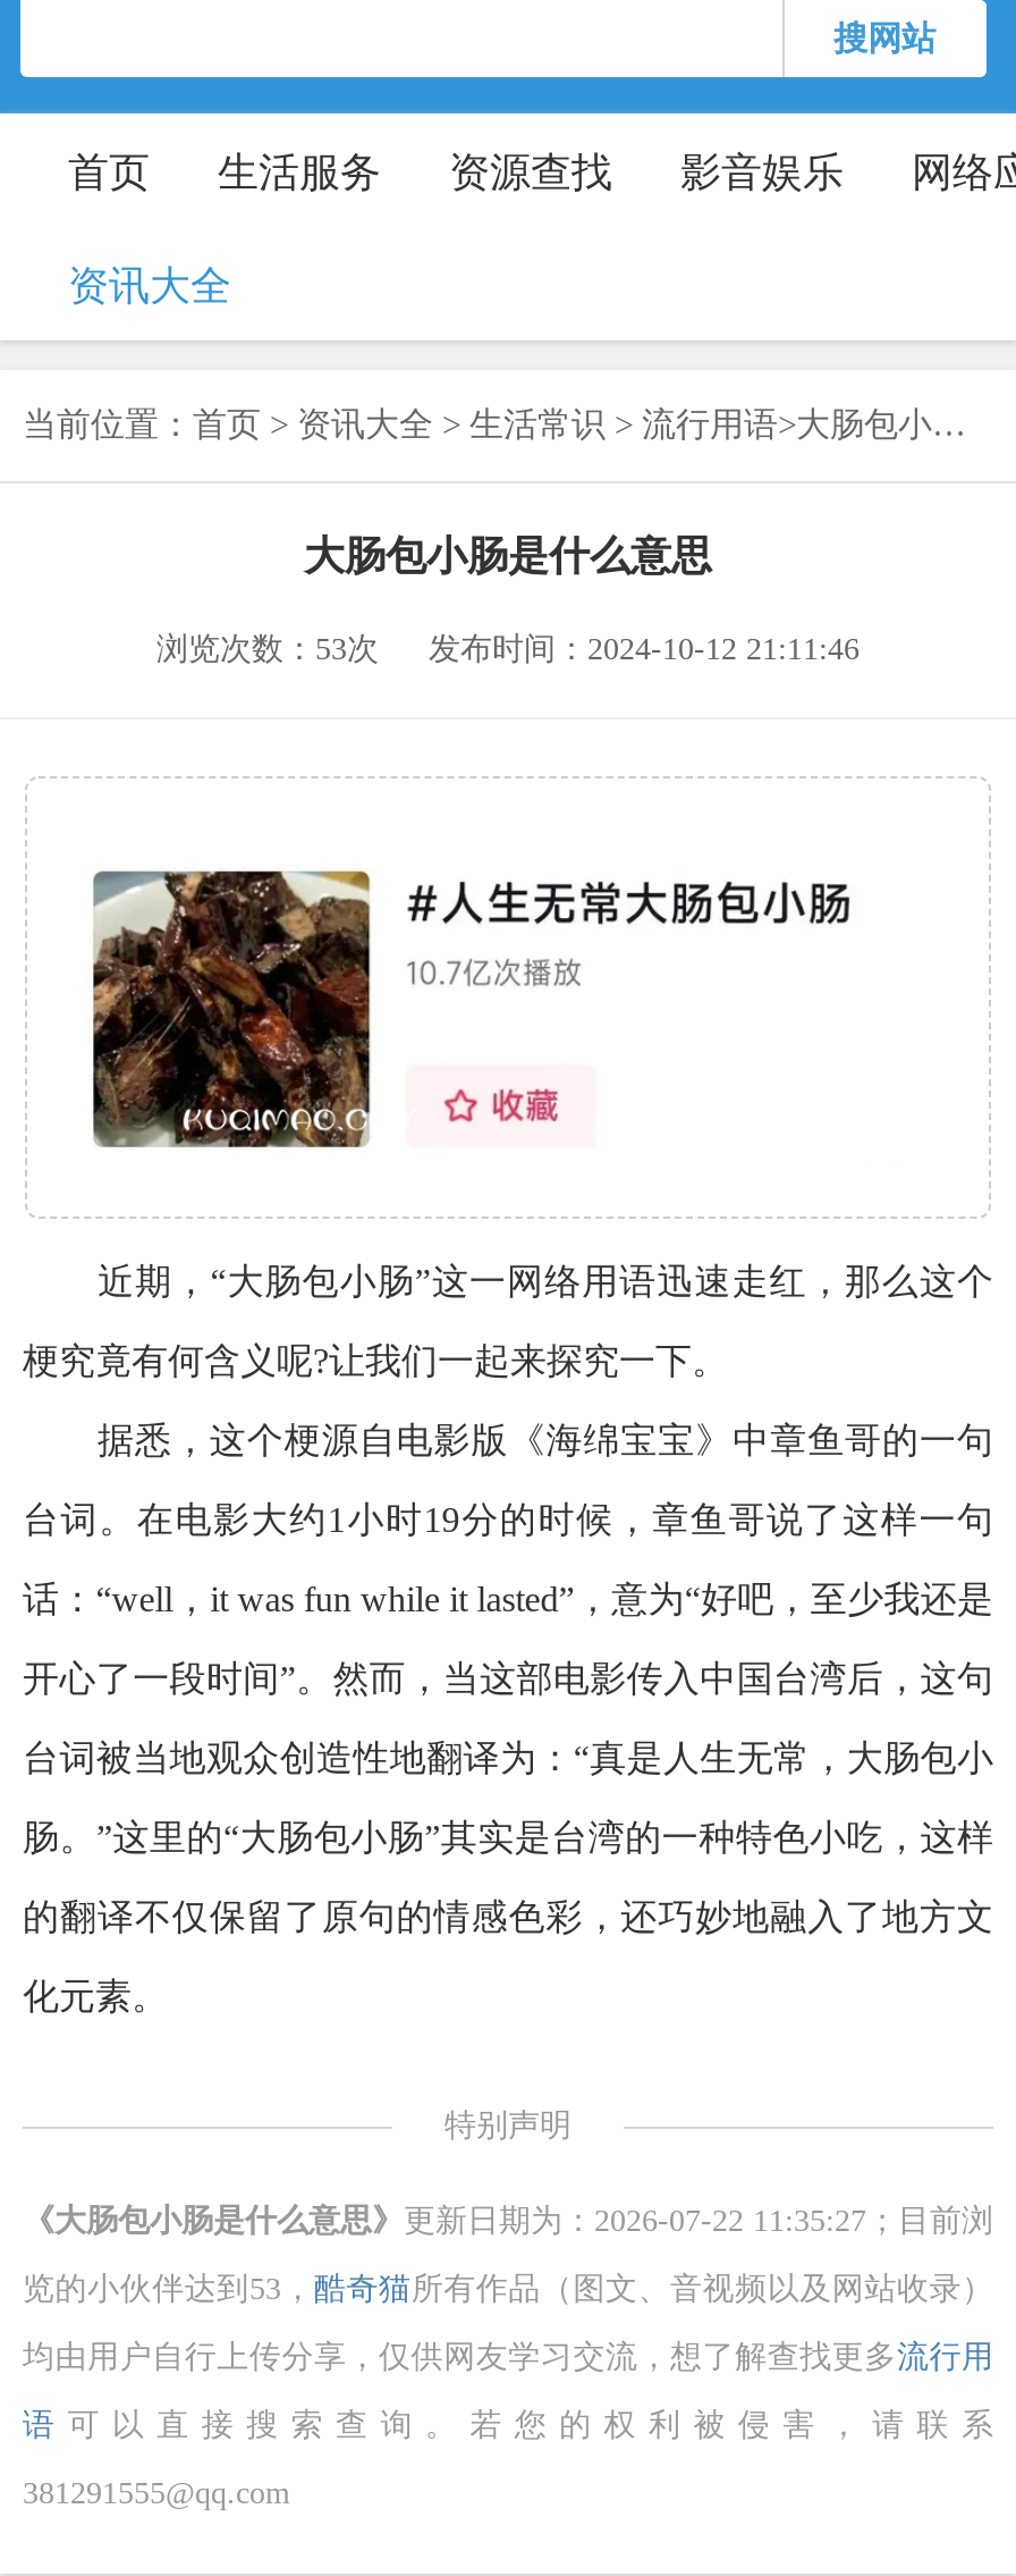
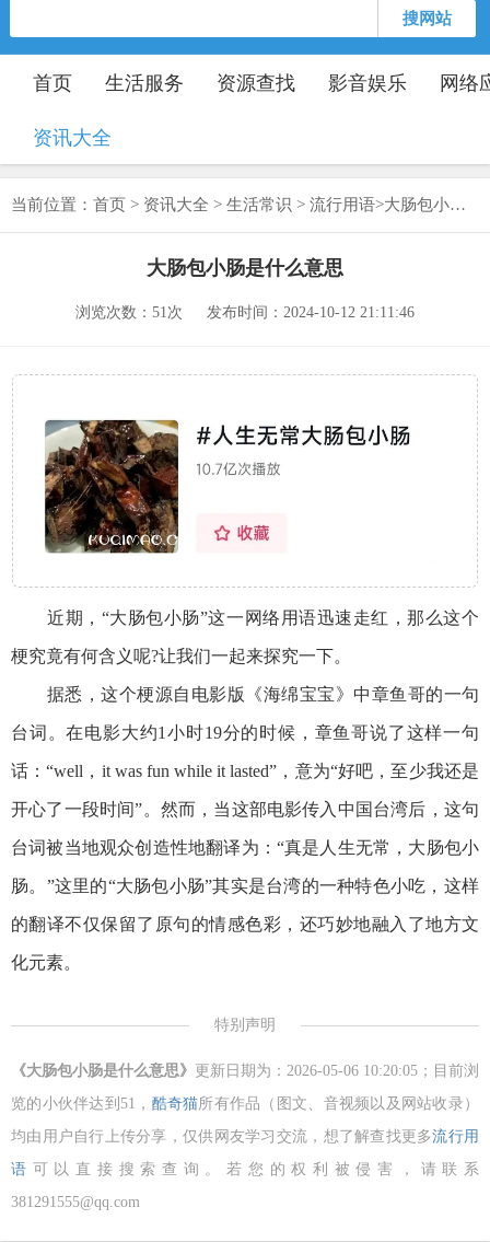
- 浏览次数：53次 发布时间：2024-10-12 21:11:46
+ 浏览次数：51次 发布时间：2024-10-12 21:11:46

- 《大肠包小肠是什么意思》更新日期为：2026-07-22 11:35:27；目前浏
+ 《大肠包小肠是什么意思》更新日期为：2026-05-06 10:20:05；目前浏

- 览的小伙伴达到53，酷奇猫所有作品（图文、音视频以及网站收录）
+ 览的小伙伴达到51，酷奇猫所有作品（图文、音视频以及网站收录）
